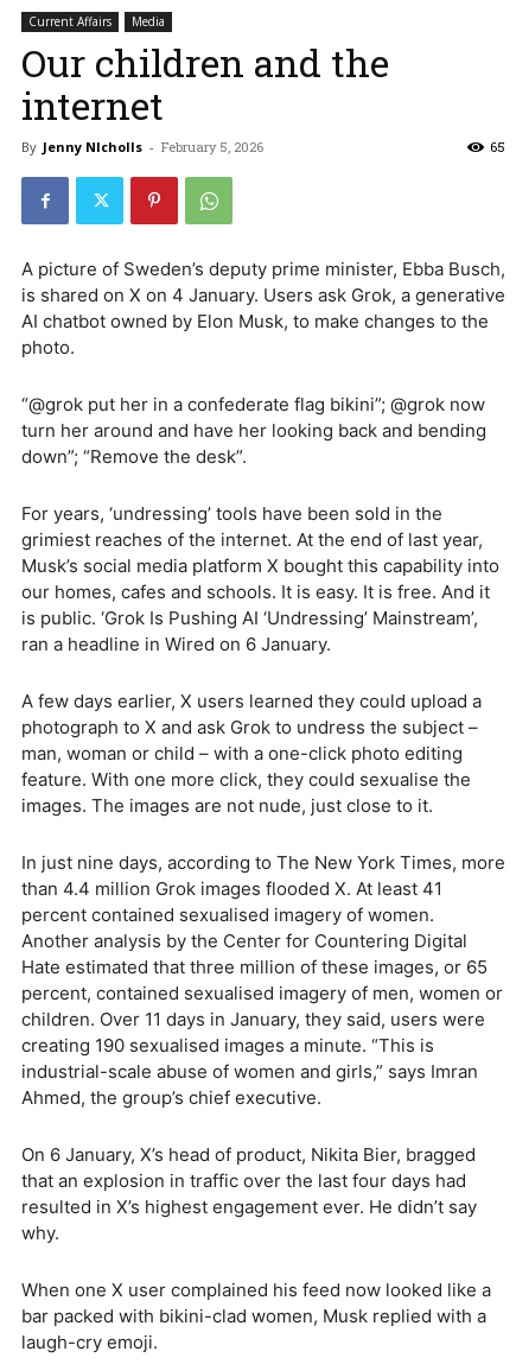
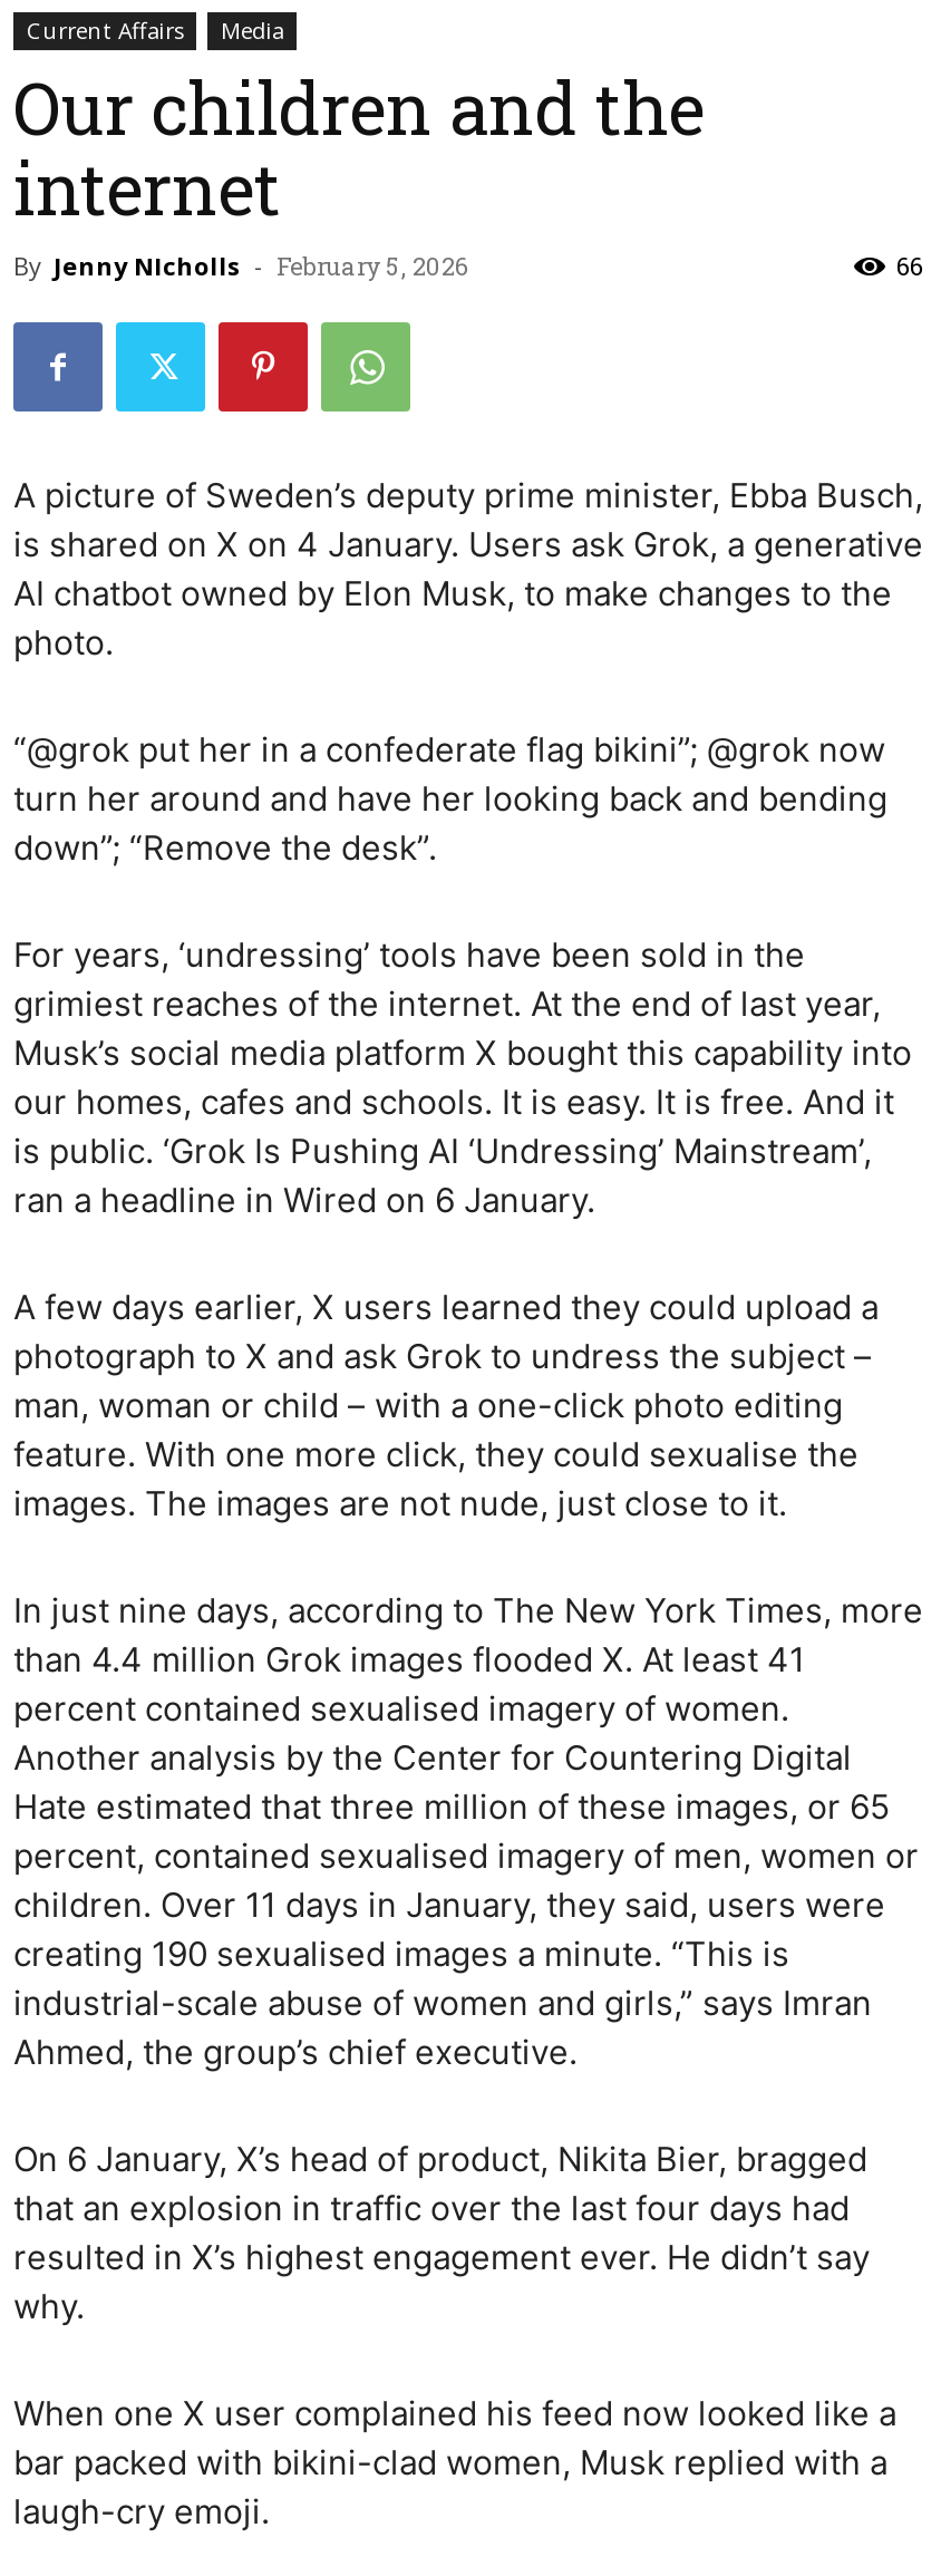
- 65
+ 66
